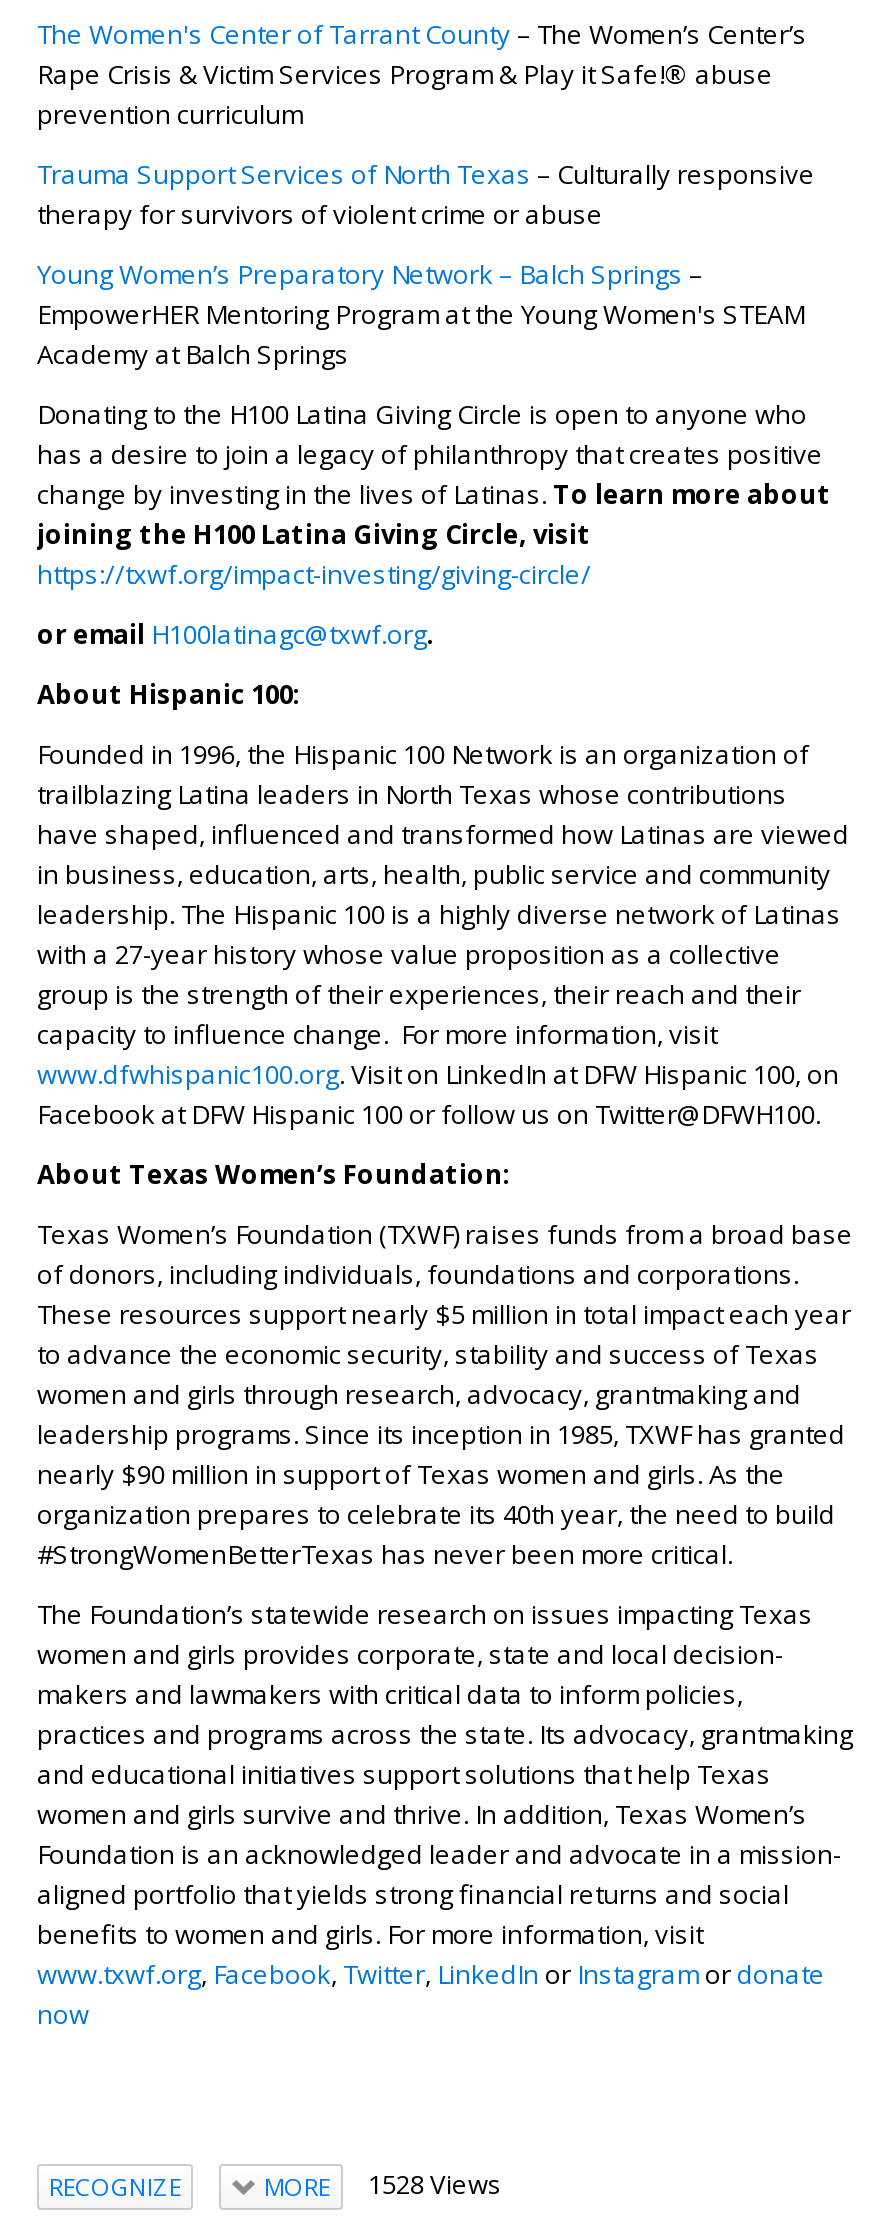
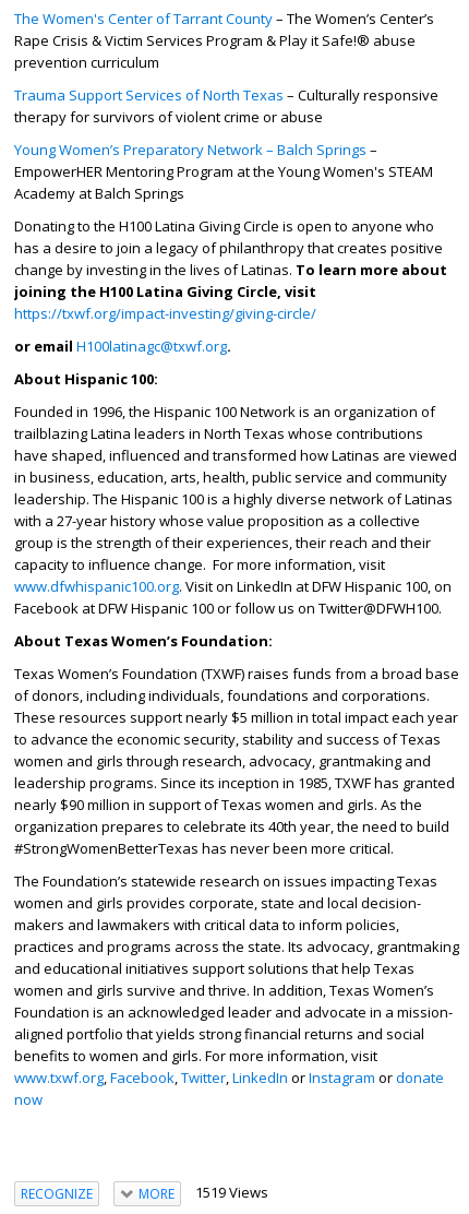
- MORE 1528 Views
+ MORE 1519 Views
